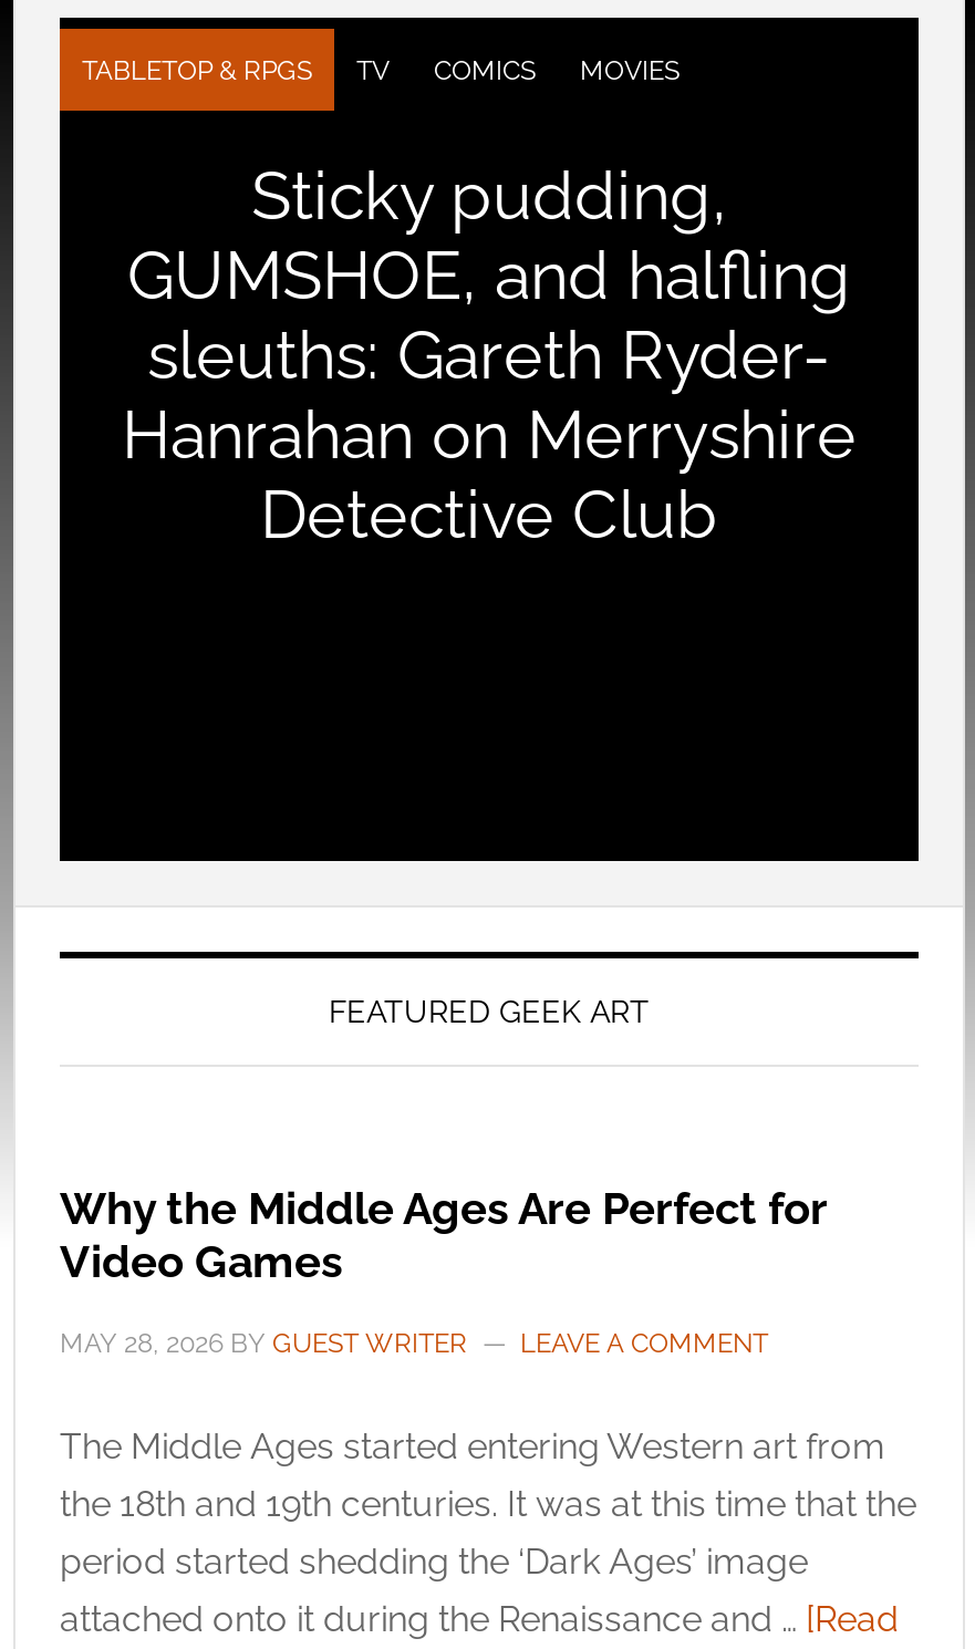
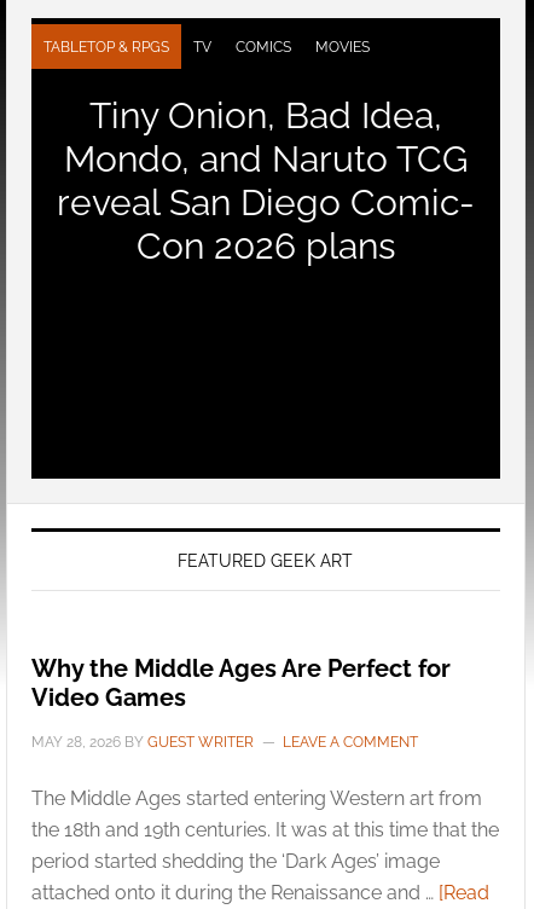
- Sticky pudding,
- GUMSHOE, and halfling
- sleuths: Gareth Ryder-
- Hanrahan on Merryshire
- Detective Club
+ Tiny Onion, Bad Idea,
+ Mondo, and Naruto TCG
+ reveal San Diego Comic-
+ Con 2026 plans
